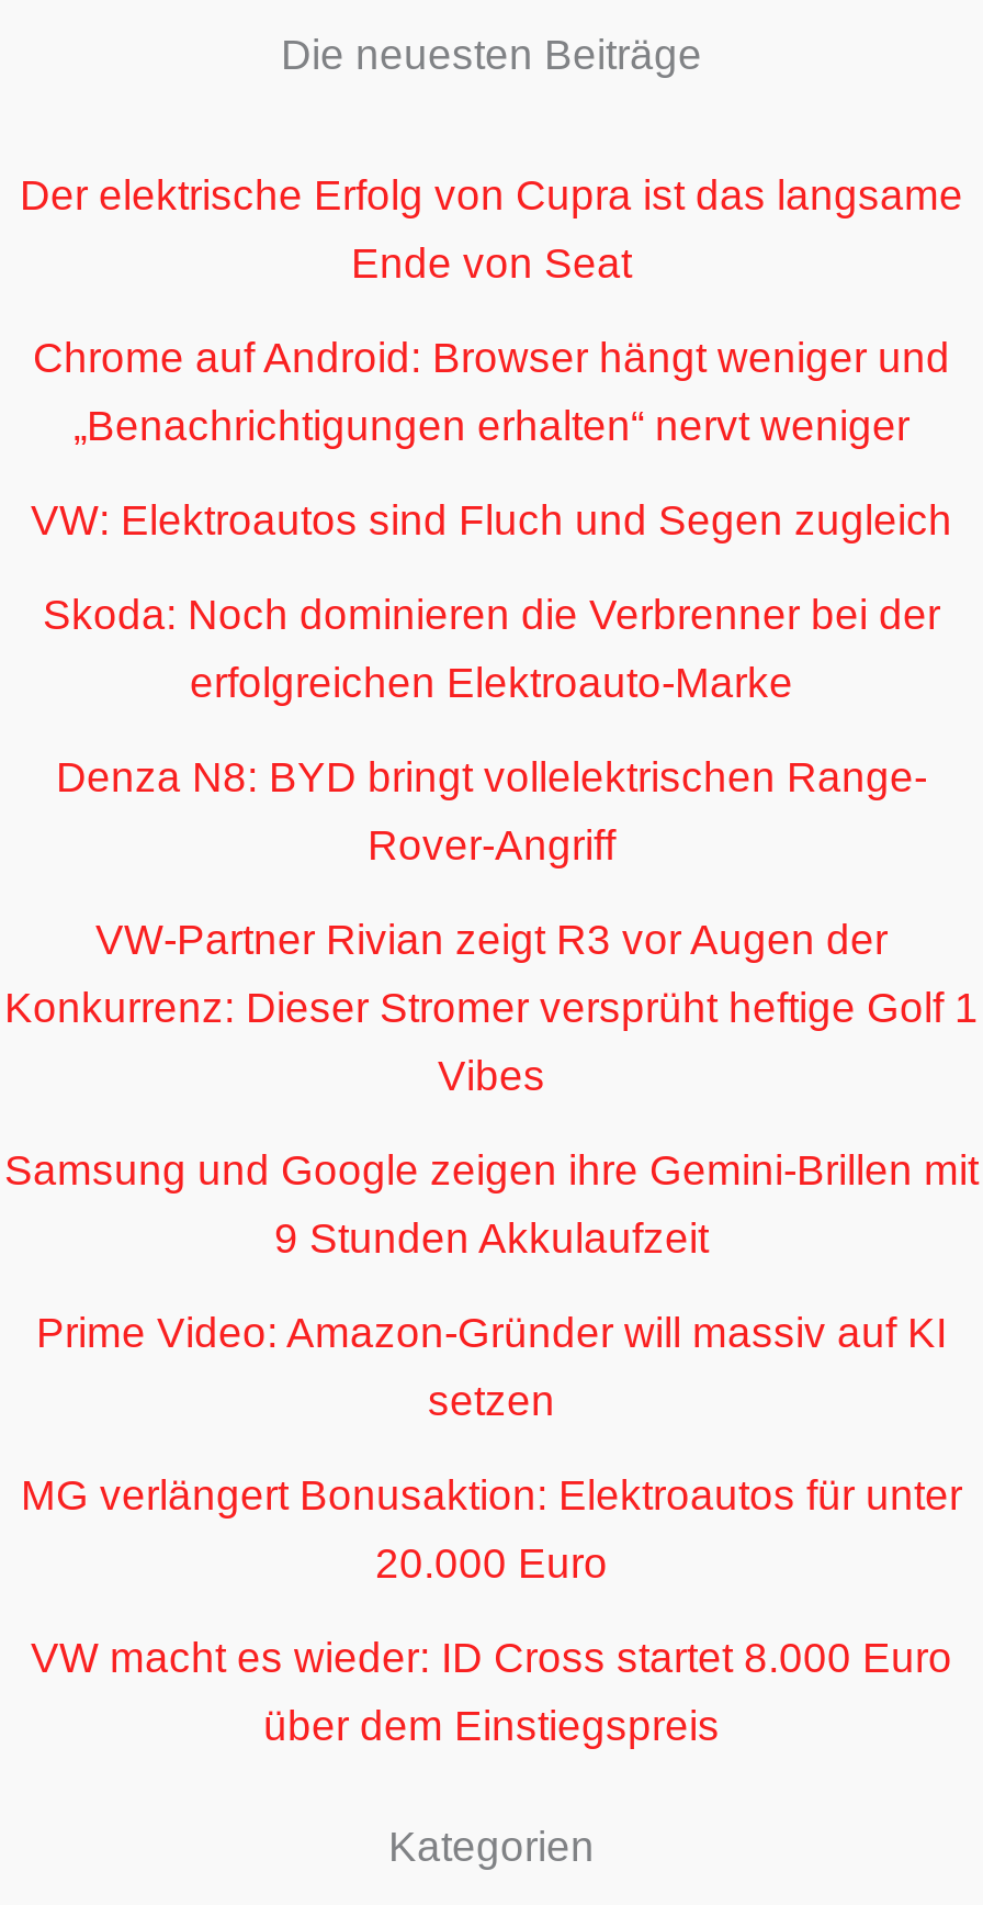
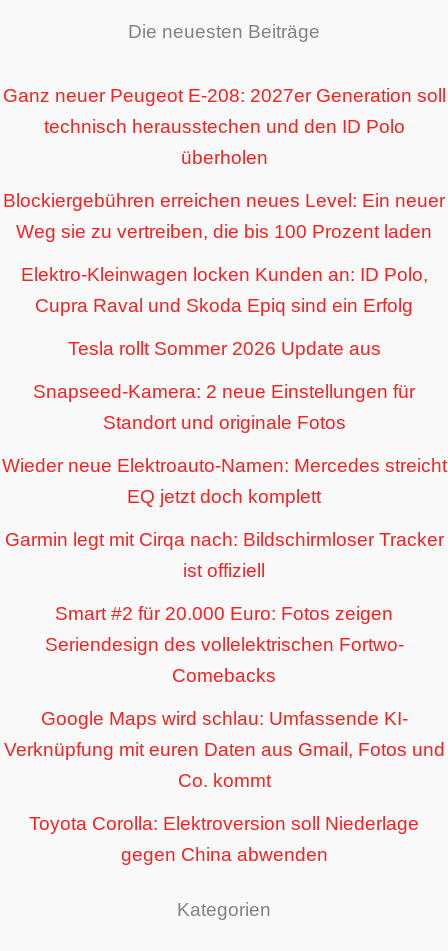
- Der elektrische Erfolg von Cupra ist das langsame
- Ende von Seat
- Chrome auf Android: Browser hängt weniger und
- „Benachrichtigungen erhalten“ nervt weniger
- VW: Elektroautos sind Fluch und Segen zugleich
- Skoda: Noch dominieren die Verbrenner bei der
- erfolgreichen Elektroauto-Marke
- Denza N8: BYD bringt vollelektrischen Range-
- Rover-Angriff
- VW-Partner Rivian zeigt R3 vor Augen der
- Konkurrenz: Dieser Stromer versprüht heftige Golf 1
- Vibes
- Samsung und Google zeigen ihre Gemini-Brillen mit
- 9 Stunden Akkulaufzeit
- Prime Video: Amazon-Gründer will massiv auf KI
- setzen
- MG verlängert Bonusaktion: Elektroautos für unter
- 20.000 Euro
- VW macht es wieder: ID Cross startet 8.000 Euro
- über dem Einstiegspreis
+ Ganz neuer Peugeot E-208: 2027er Generation soll
+ technisch herausstechen und den ID Polo
+ überholen
+ Blockiergebühren erreichen neues Level: Ein neuer
+ Weg sie zu vertreiben, die bis 100 Prozent laden
+ Elektro-Kleinwagen locken Kunden an: ID Polo,
+ Cupra Raval und Skoda Epiq sind ein Erfolg
+ Tesla rollt Sommer 2026 Update aus
+ Snapseed-Kamera: 2 neue Einstellungen für
+ Standort und originale Fotos
+ Wieder neue Elektroauto-Namen: Mercedes streicht
+ EQ jetzt doch komplett
+ Garmin legt mit Cirqa nach: Bildschirmloser Tracker
+ ist offiziell
+ Smart #2 für 20.000 Euro: Fotos zeigen
+ Seriendesign des vollelektrischen Fortwo-
+ Comebacks
+ Google Maps wird schlau: Umfassende KI-
+ Verknüpfung mit euren Daten aus Gmail, Fotos und
+ Co. kommt
+ Toyota Corolla: Elektroversion soll Niederlage
+ gegen China abwenden
